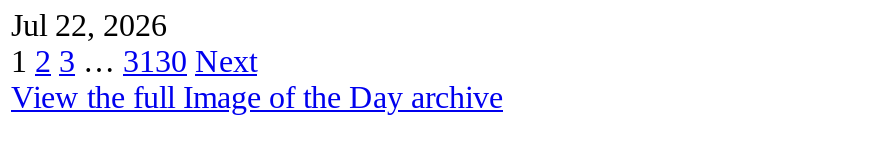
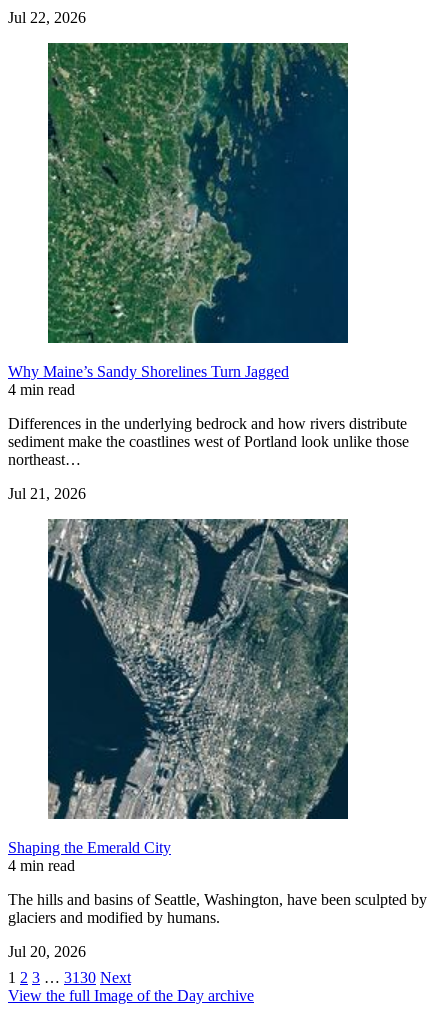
+ [image]
+ Why Maine’s Sandy Shorelines Turn Jagged
+ 4 min read
+ Differences in the underlying bedrock and how rivers distribute
+ sediment make the coastlines west of Portland look unlike those
+ northeast…
+ Jul 21, 2026

+ [image]
+ Shaping the Emerald City
+ 4 min read
+ The hills and basins of Seattle, Washington, have been sculpted by
+ glaciers and modified by humans.
+ Jul 20, 2026
